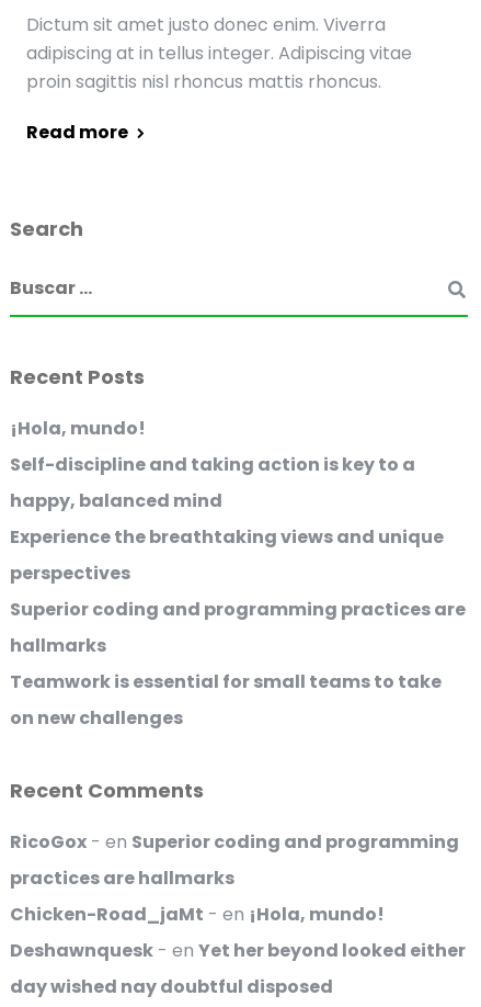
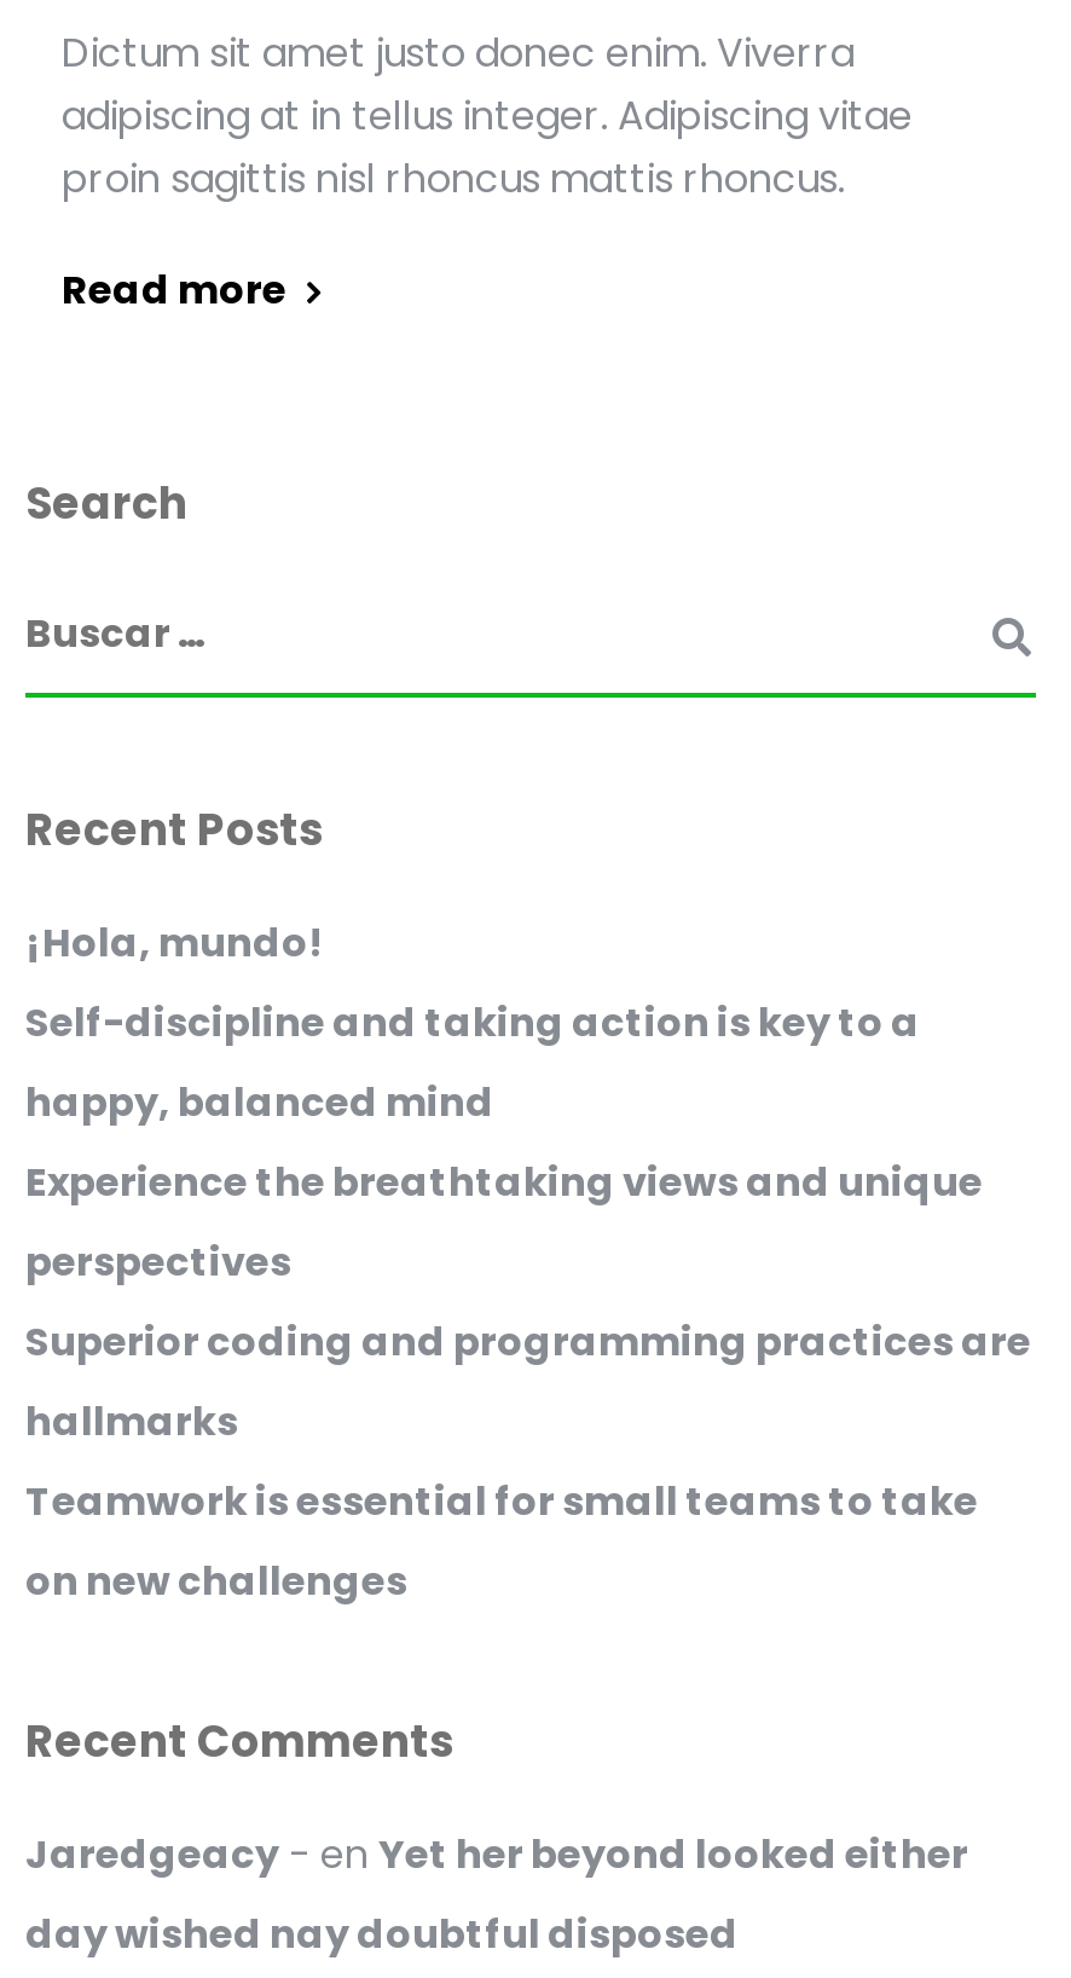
- RicoGox en Superior coding and programming
- practices are hallmarks
- Chicken-Road_jaMt en ¡Hola, mundo!
- Deshawnquesk en Yet her beyond looked either
+ Jaredgeacy en Yet her beyond looked either
